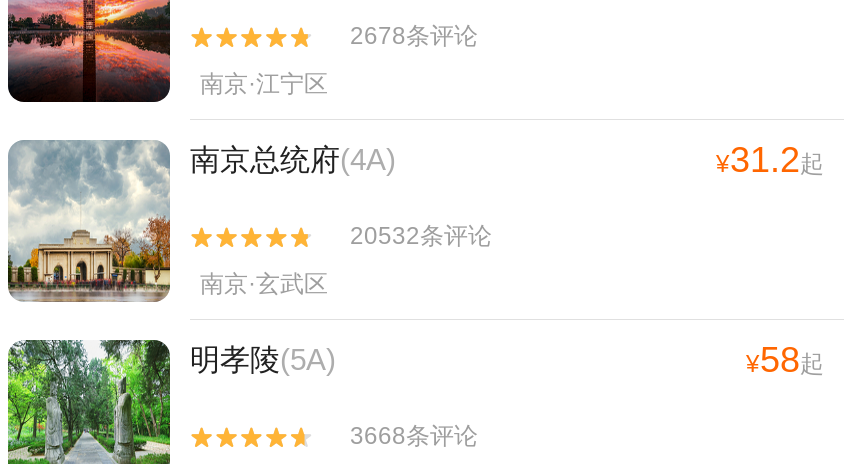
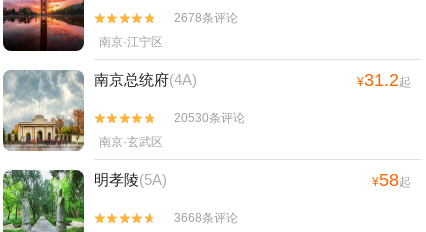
- 20532条评论
+ 20530条评论
